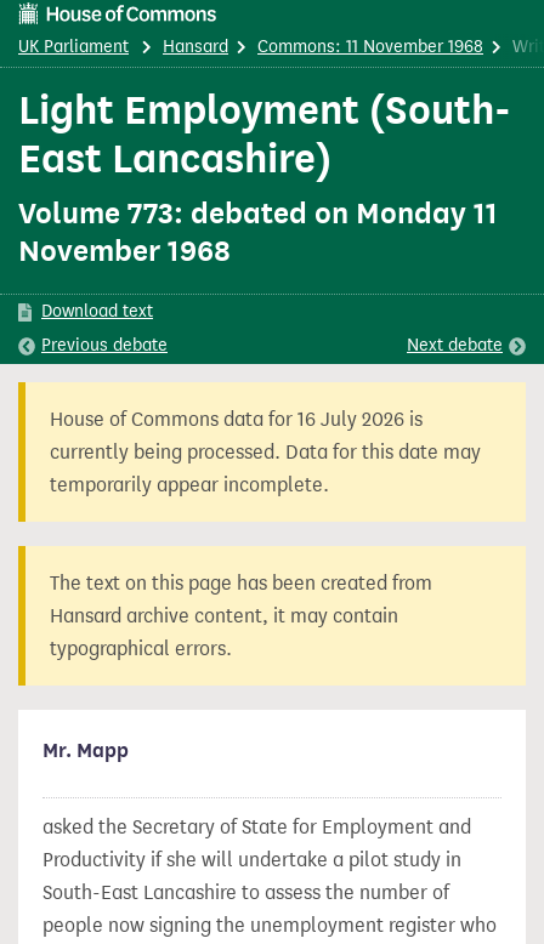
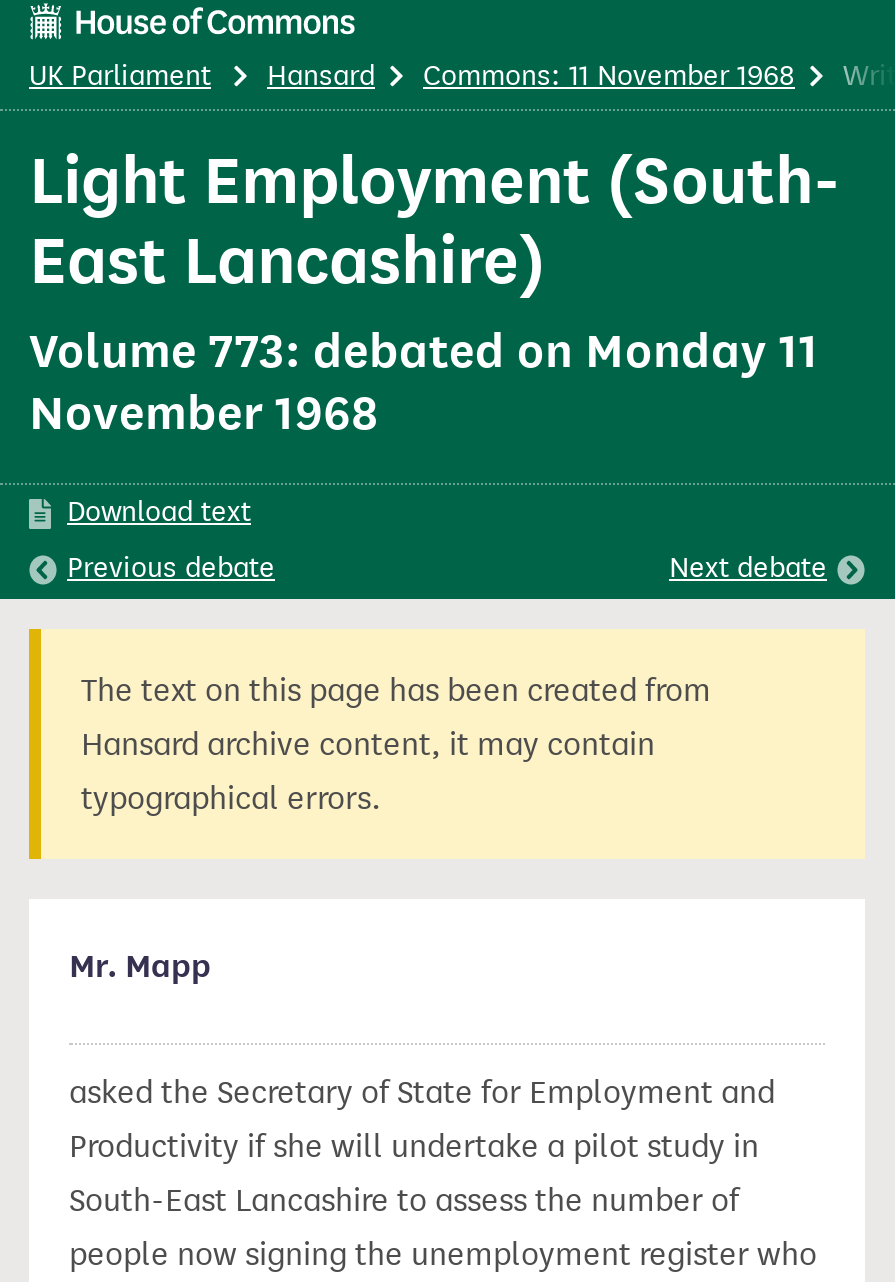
- House of Commons data for 16 July 2026 is
- currently being processed. Data for this date may
- temporarily appear incomplete.
